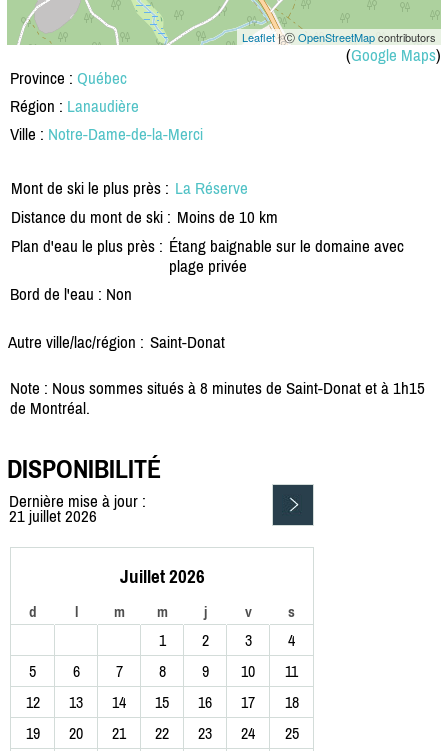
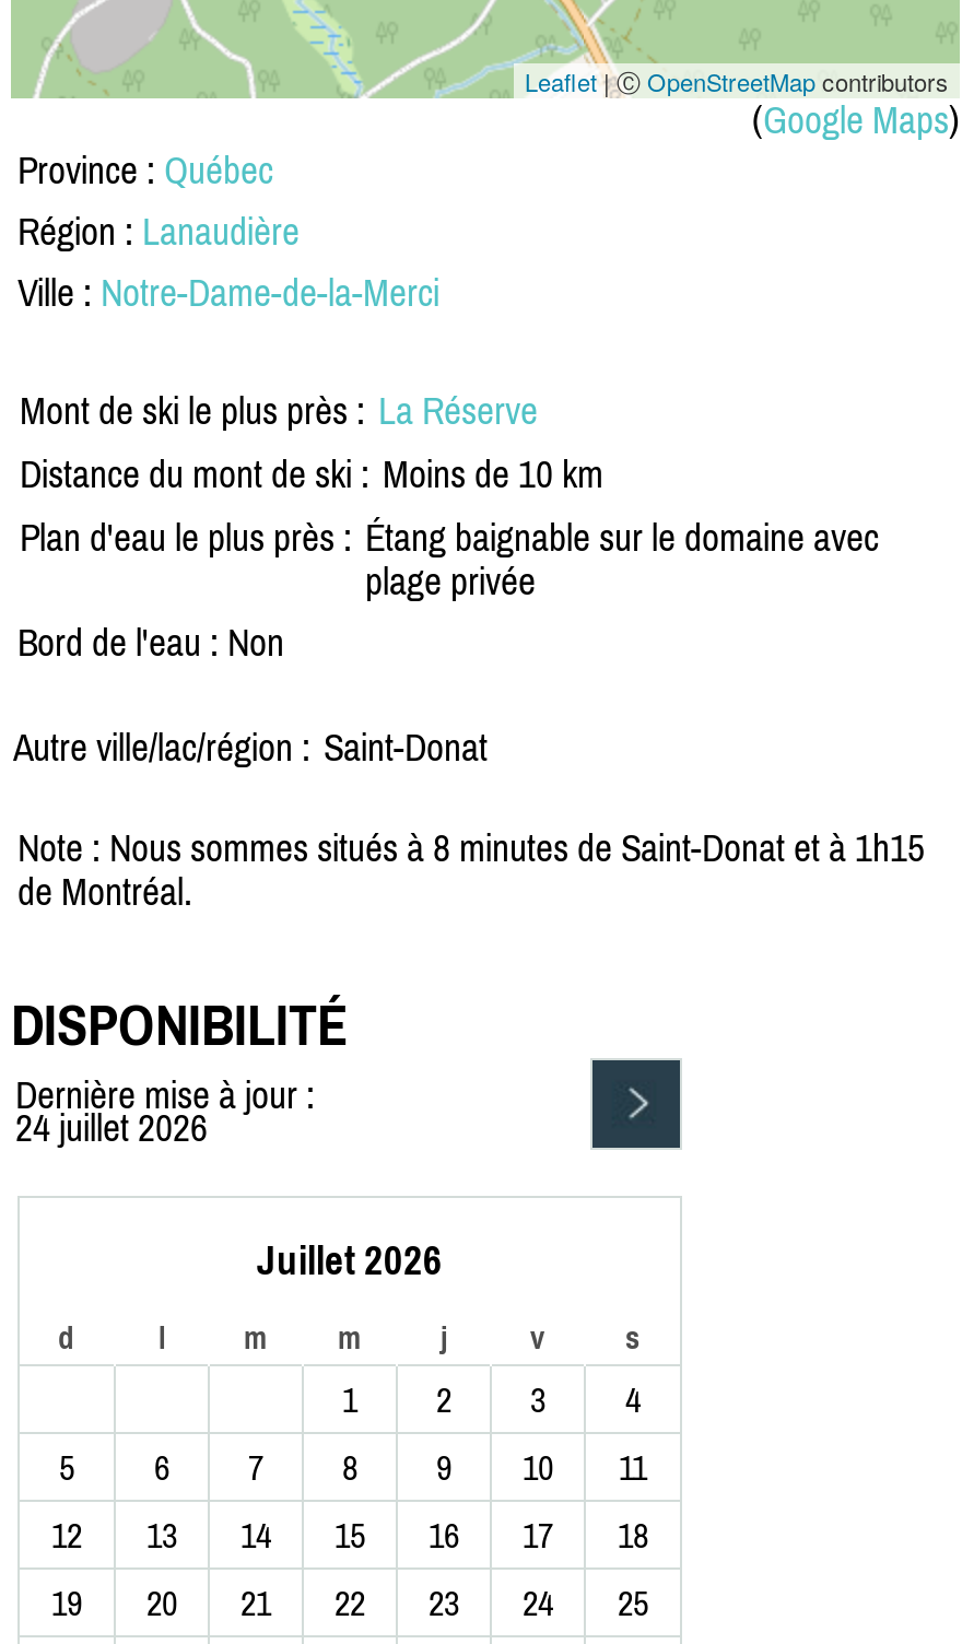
- 21 juillet 2026
+ 24 juillet 2026
